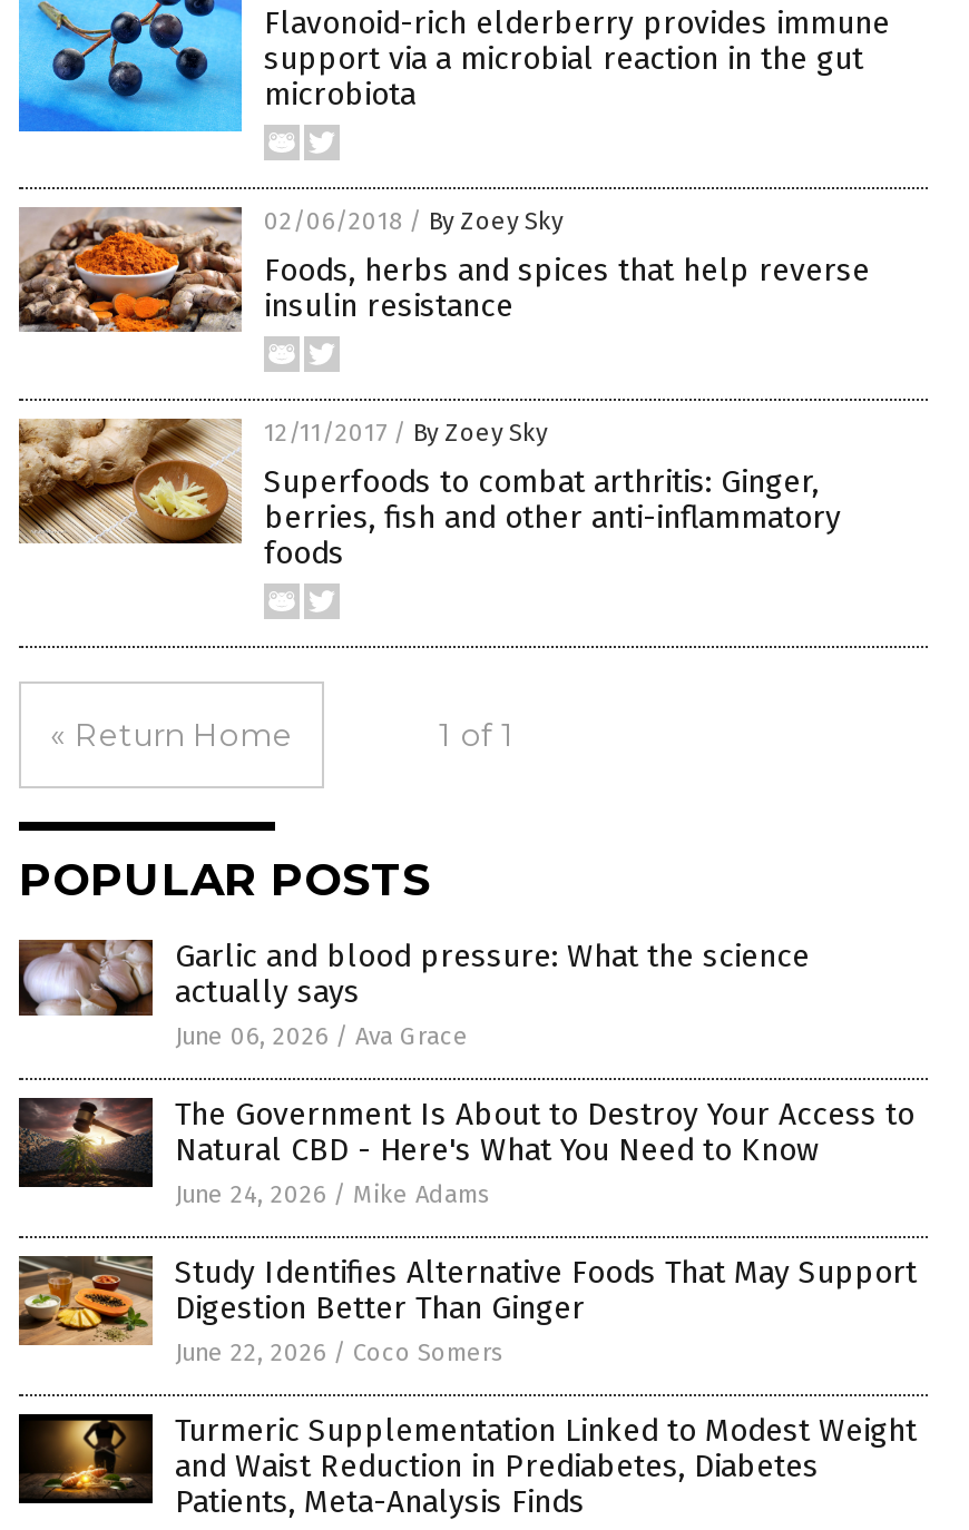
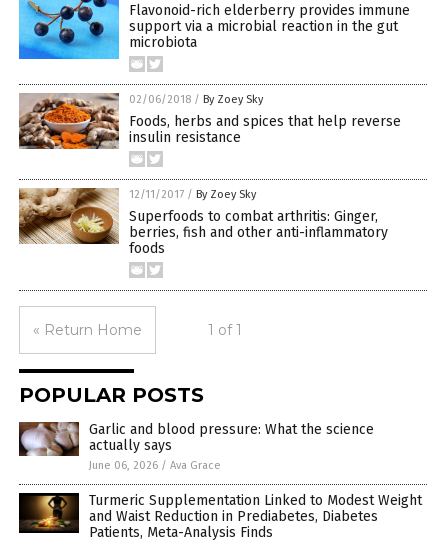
- [image]
- The Government Is About to Destroy Your Access to
- Natural CBD - Here's What You Need to Know
- June 24, 2026 / Mike Adams
- Study Identifies Alternative Foods That May Support
- Digestion Better Than Ginger
- June 22, 2026 / Coco Somers

- [image]
